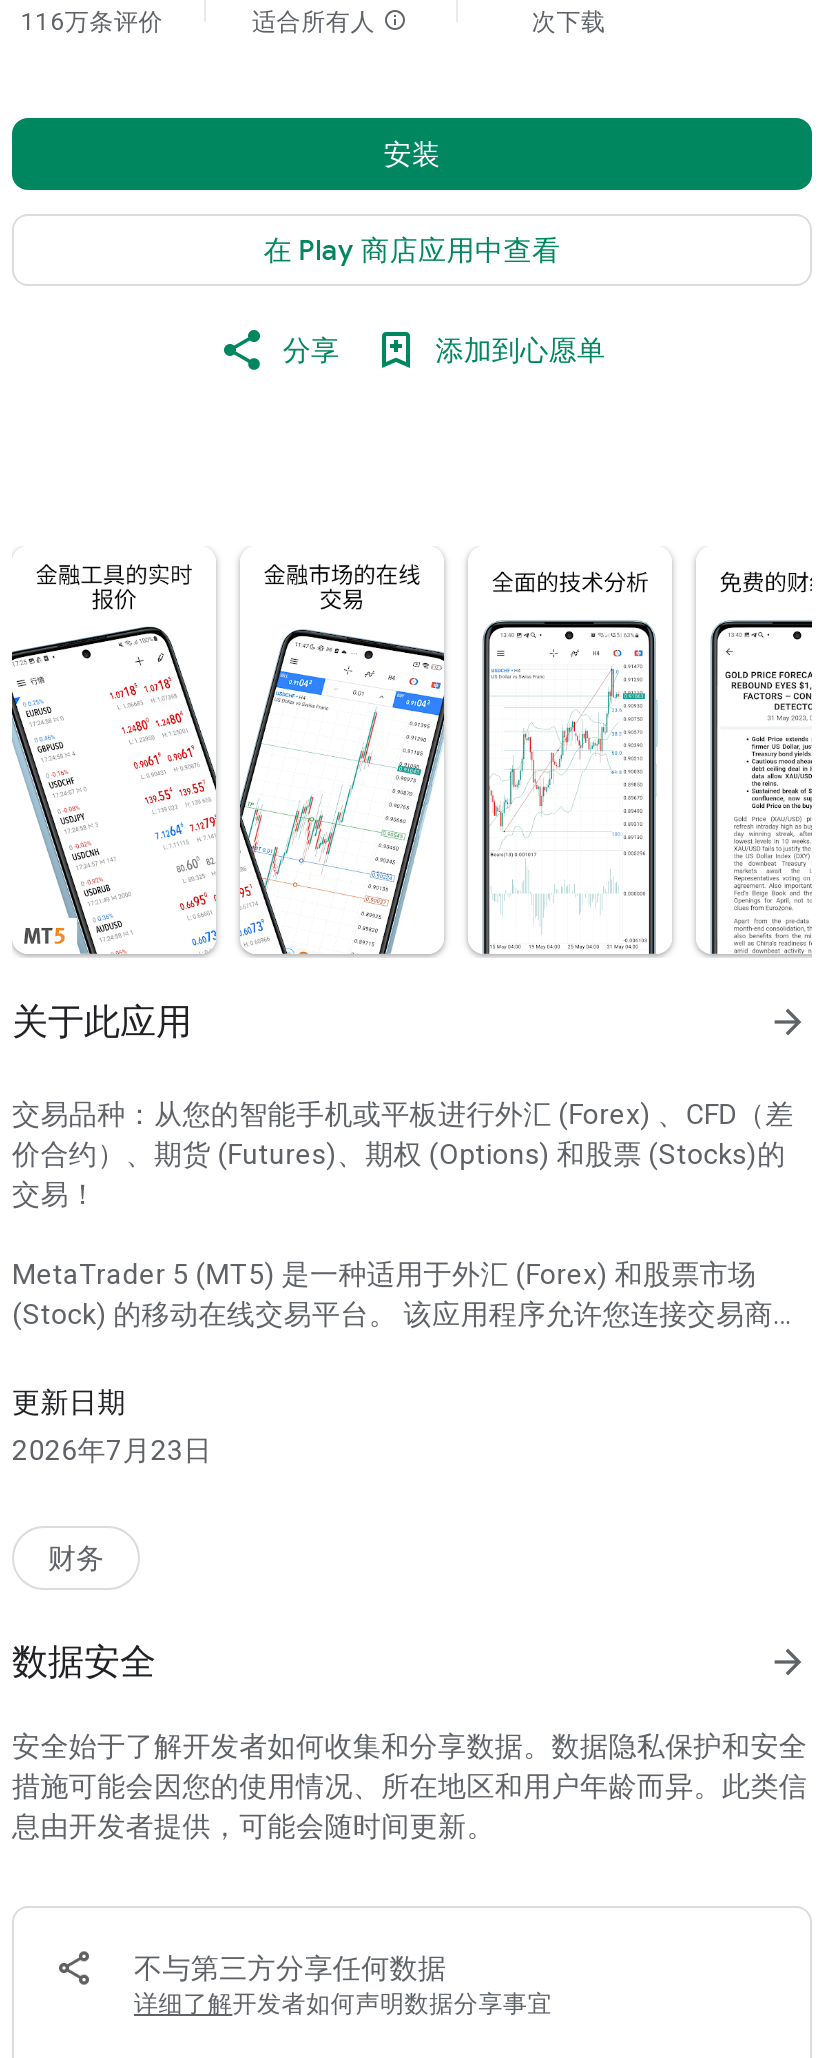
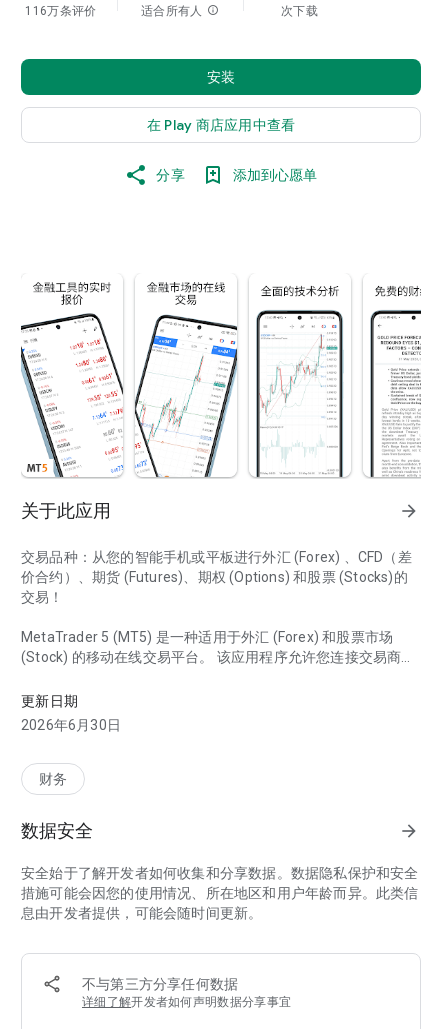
- 2026年7月23日
+ 2026年6月30日
